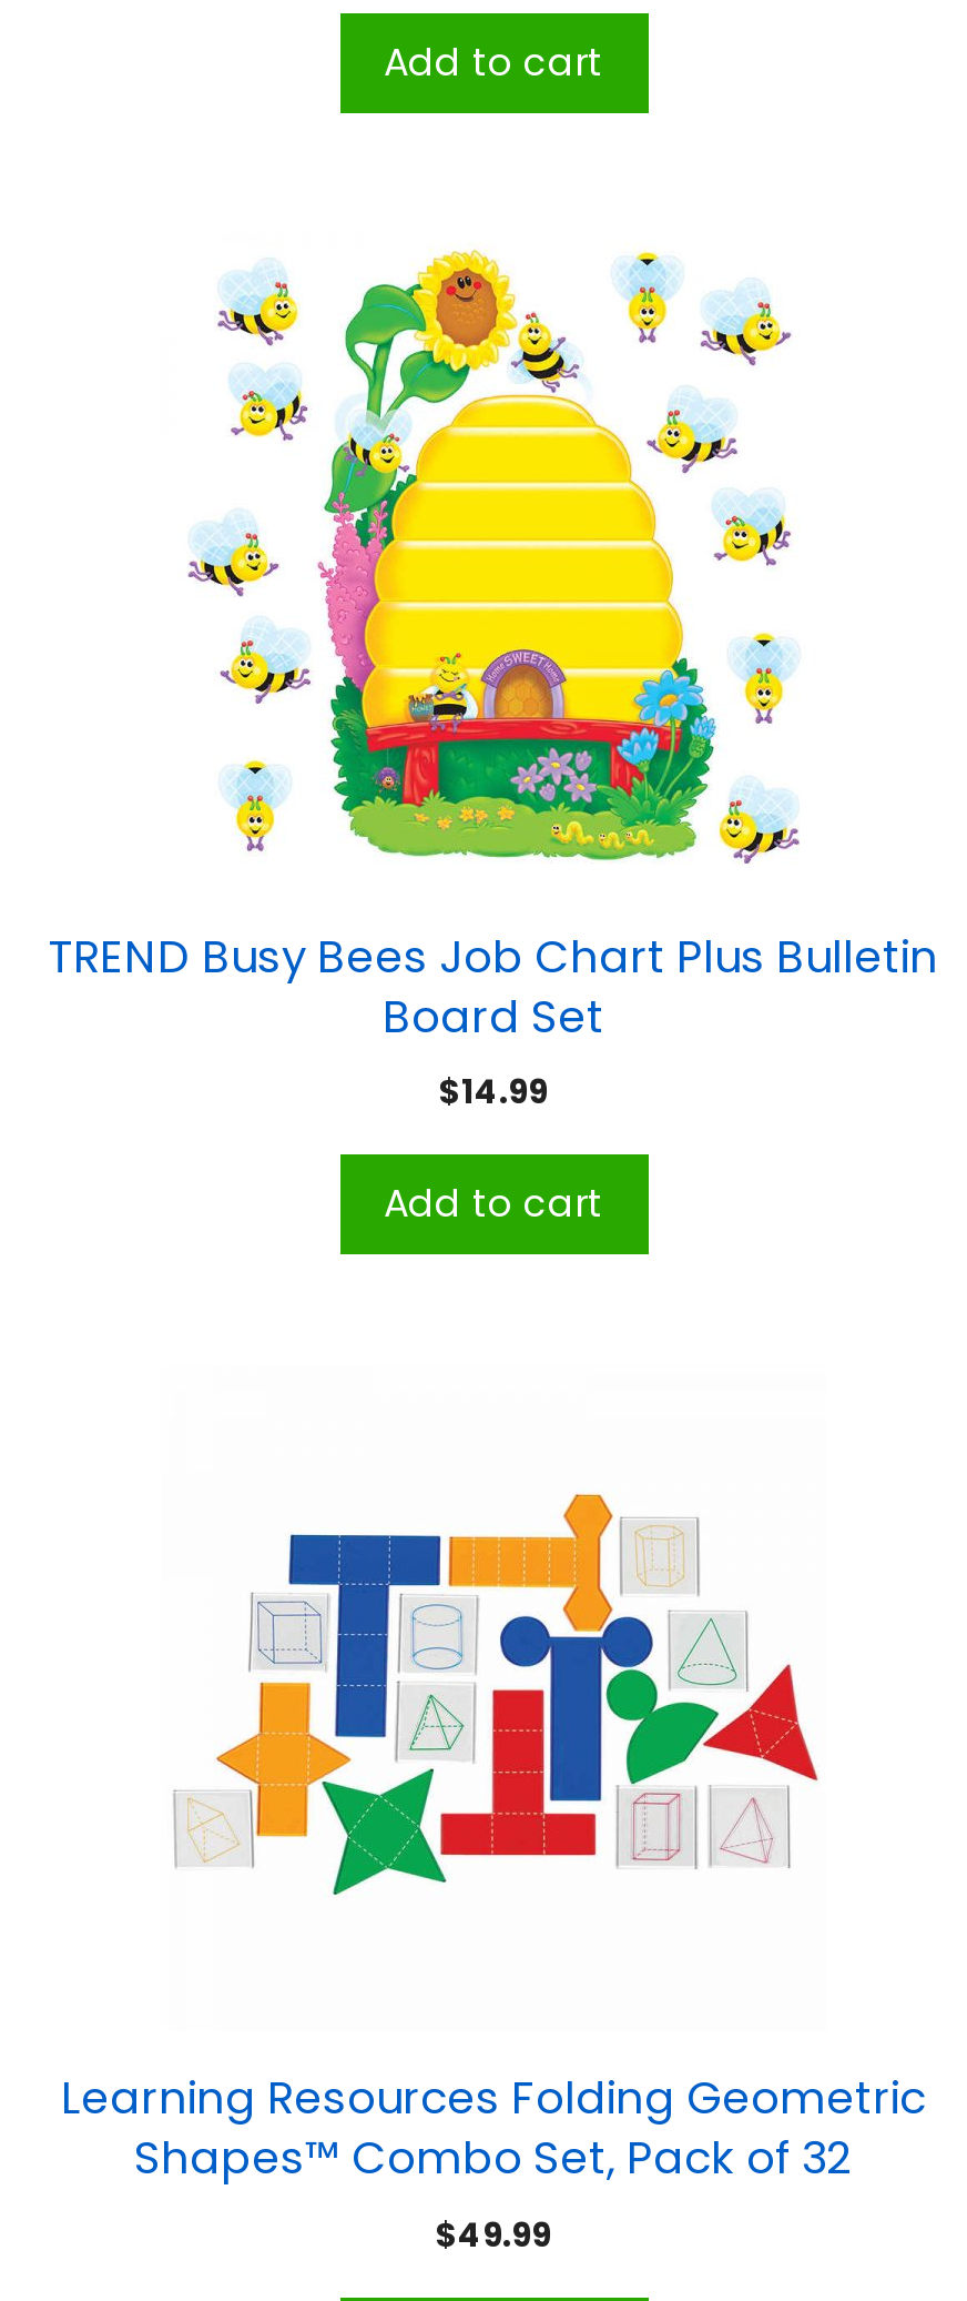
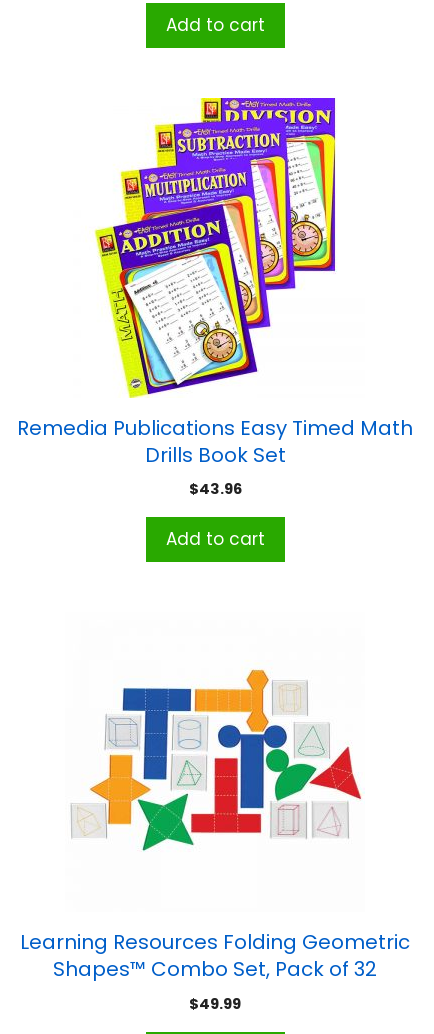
- [image]
- TREND Busy Bees Job Chart Plus Bulletin
- Board Set
- $14.99
+ [image]
+ Remedia Publications Easy Timed Math
+ Drills Book Set
+ $43.96
